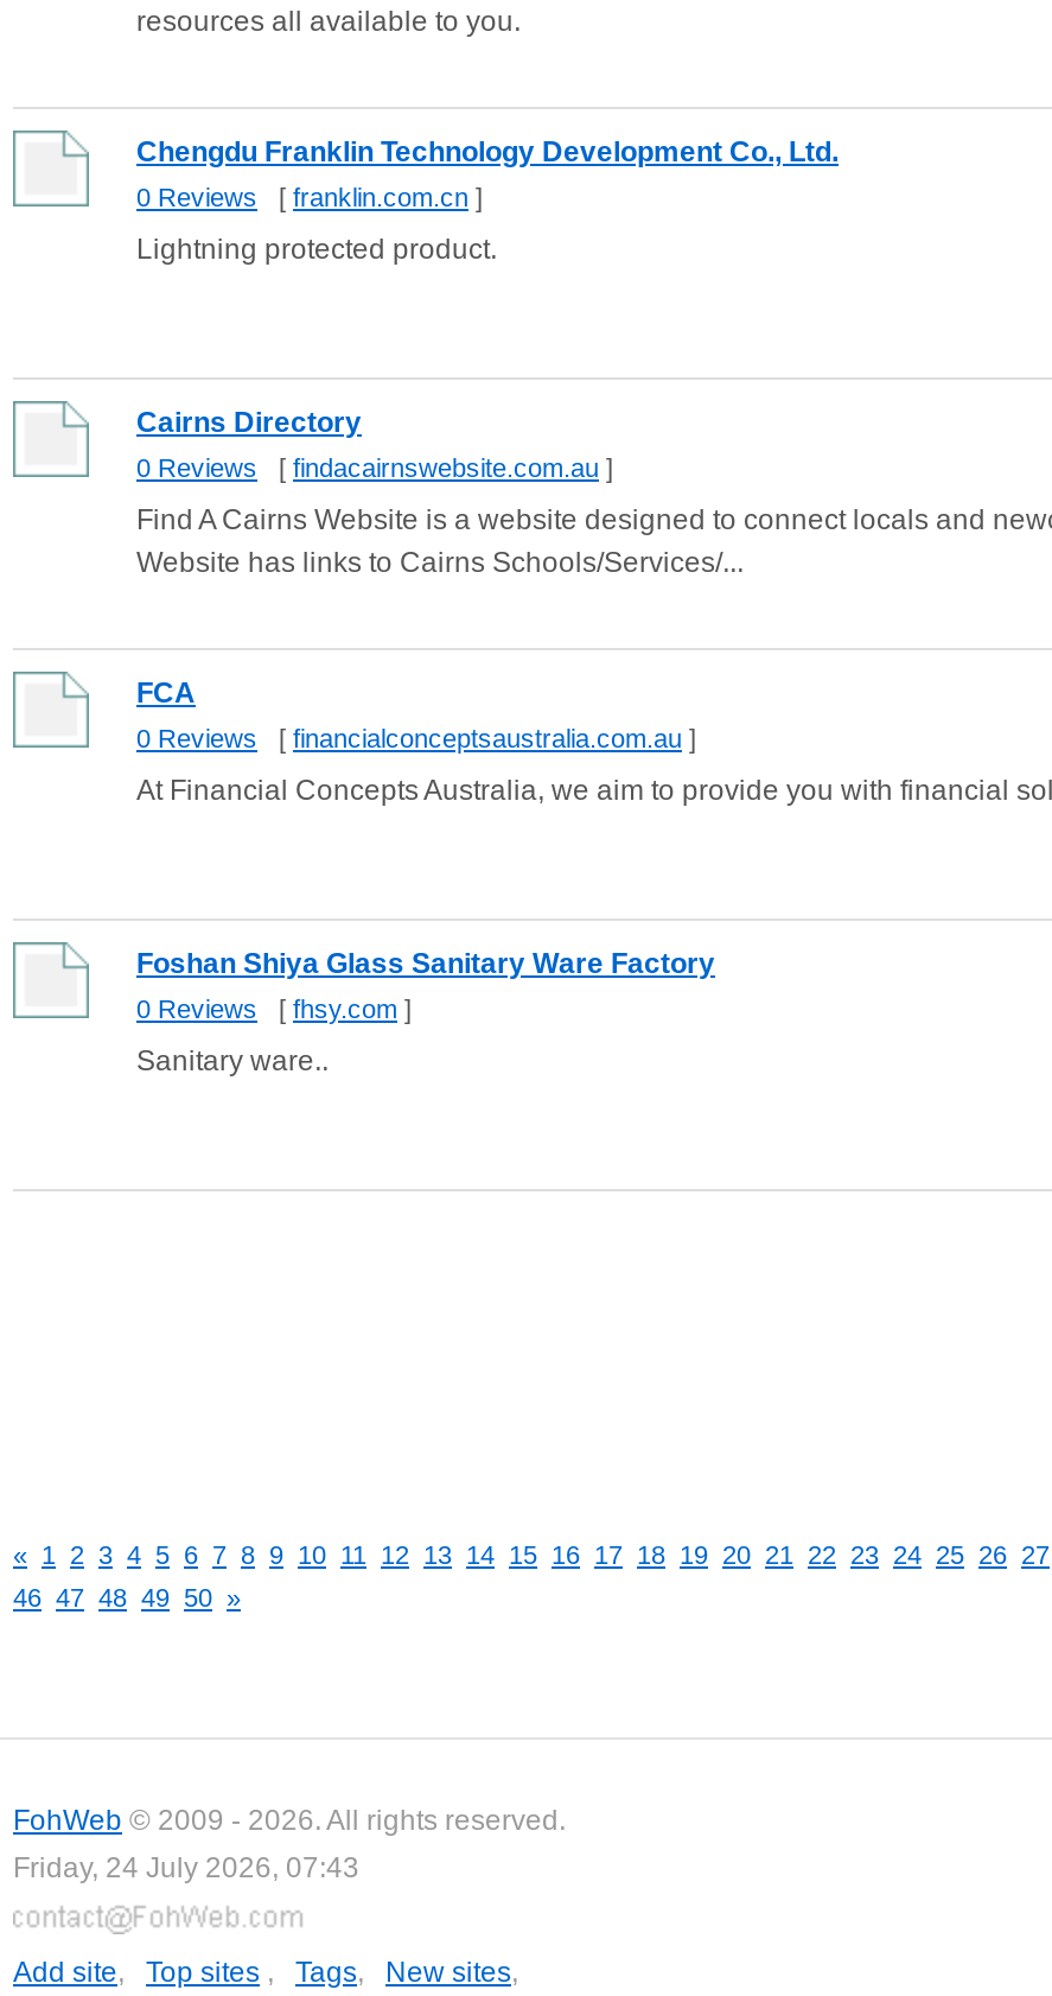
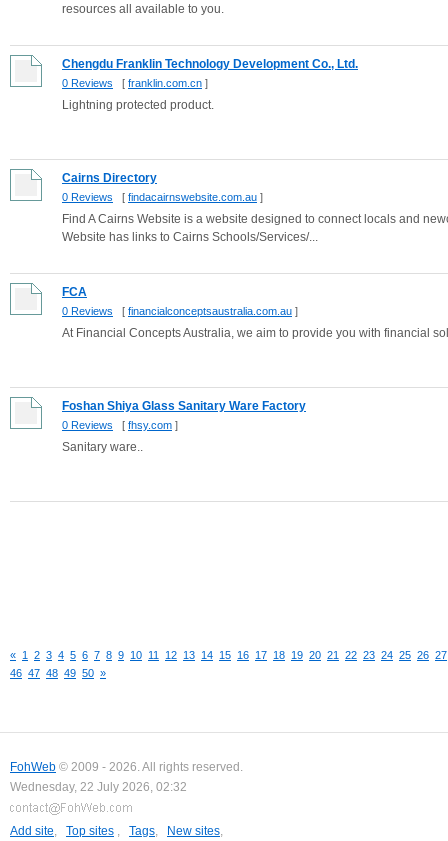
- Friday, 24 July 2026, 07:43
+ Wednesday, 22 July 2026, 02:32
